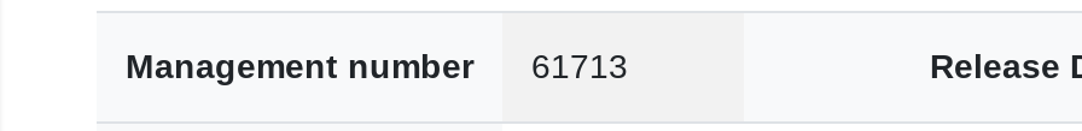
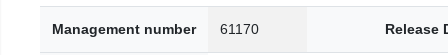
- Management number 61713
+ Management number 61170
